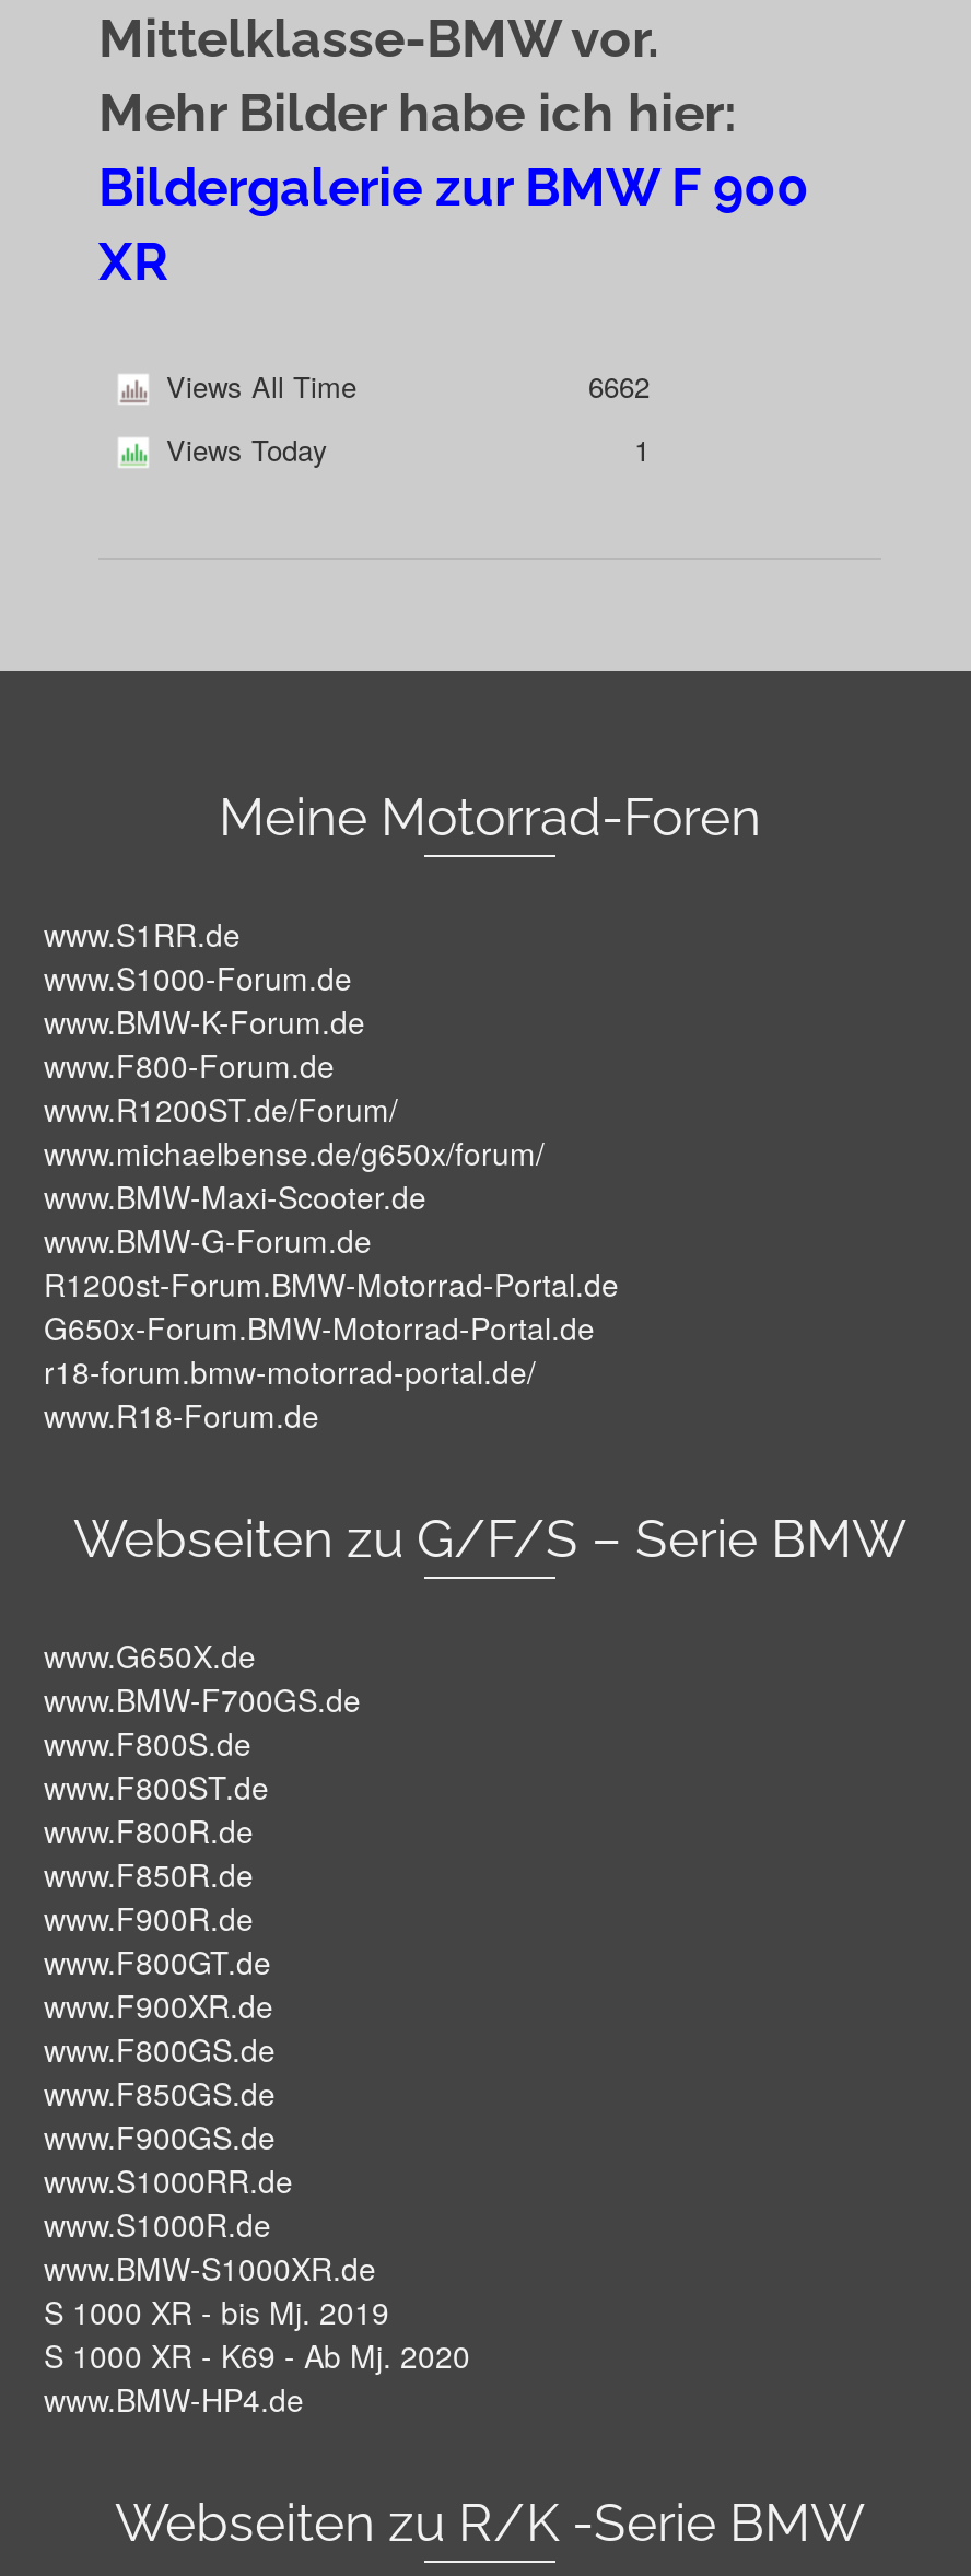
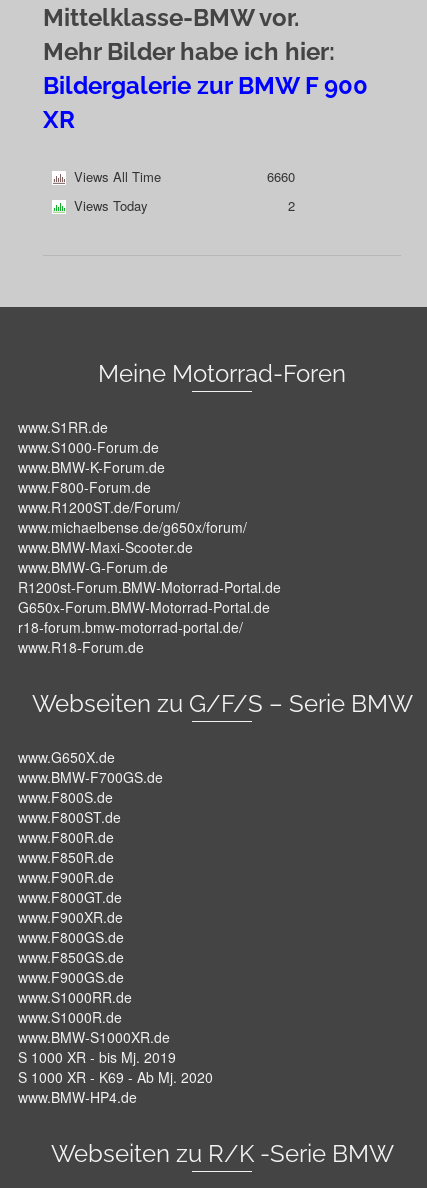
- 6662
+ 6660

- 1
+ 2
